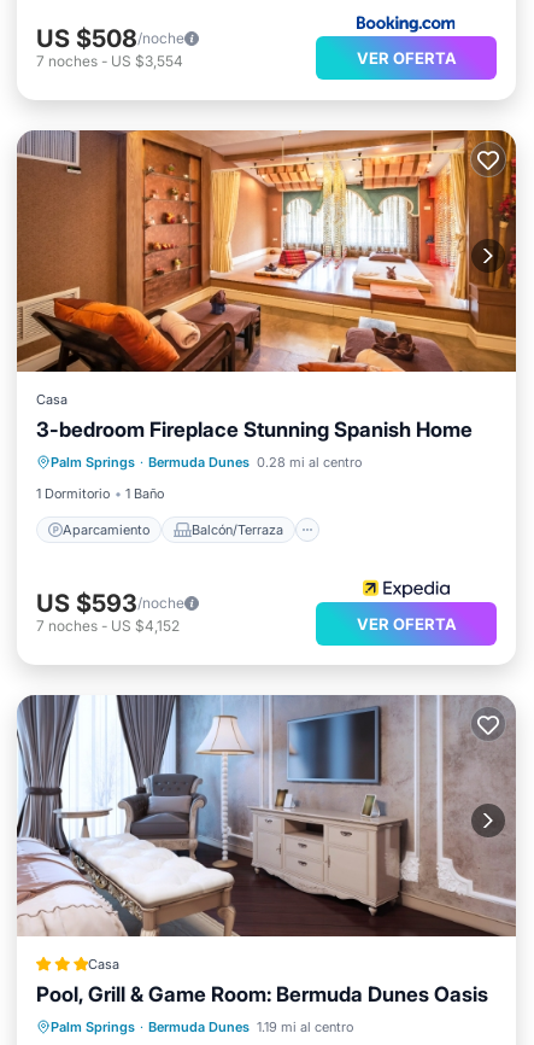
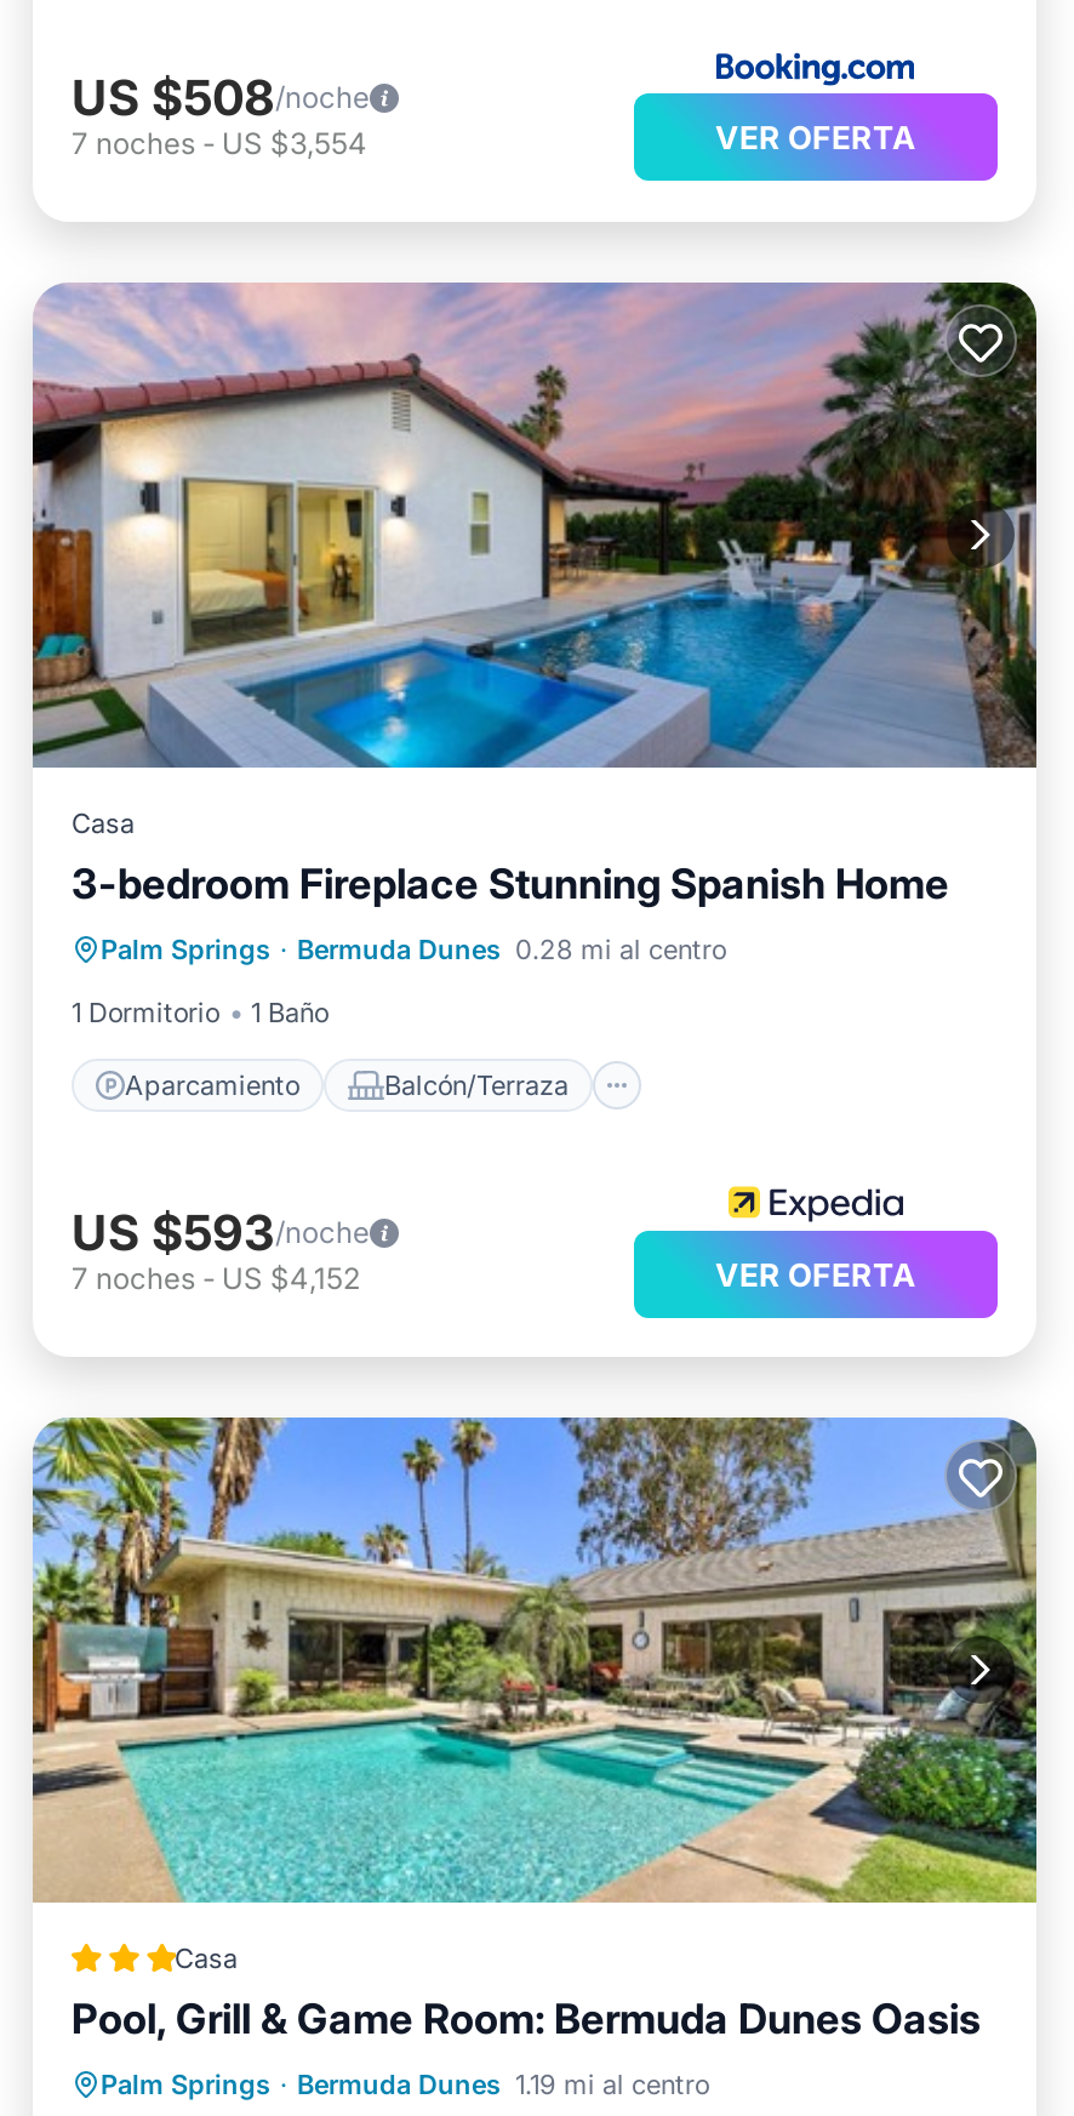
- [image]
+ [image]

- [image]
+ [image]
